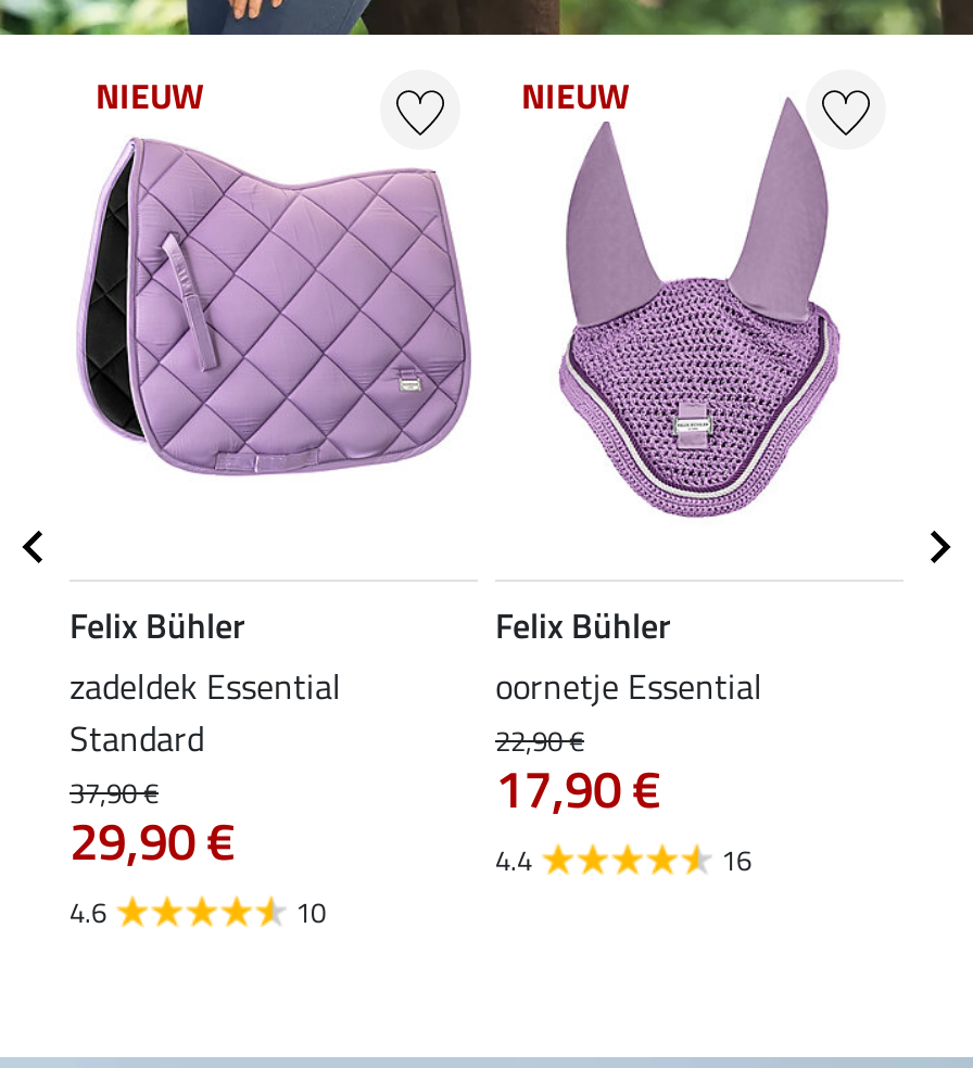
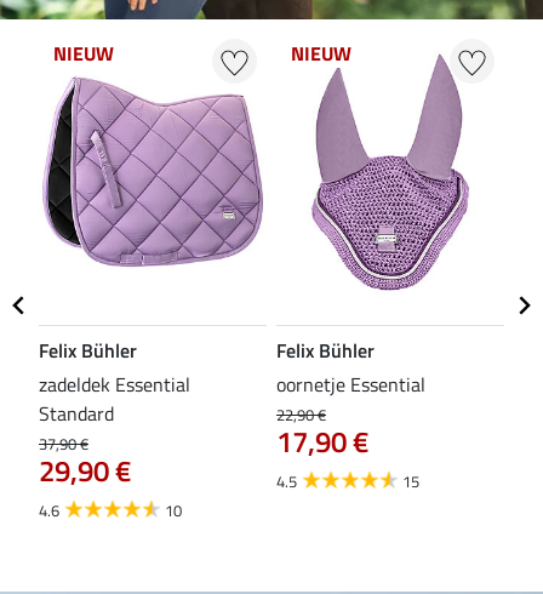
- 4.4
+ 4.5

- 16
+ 15
